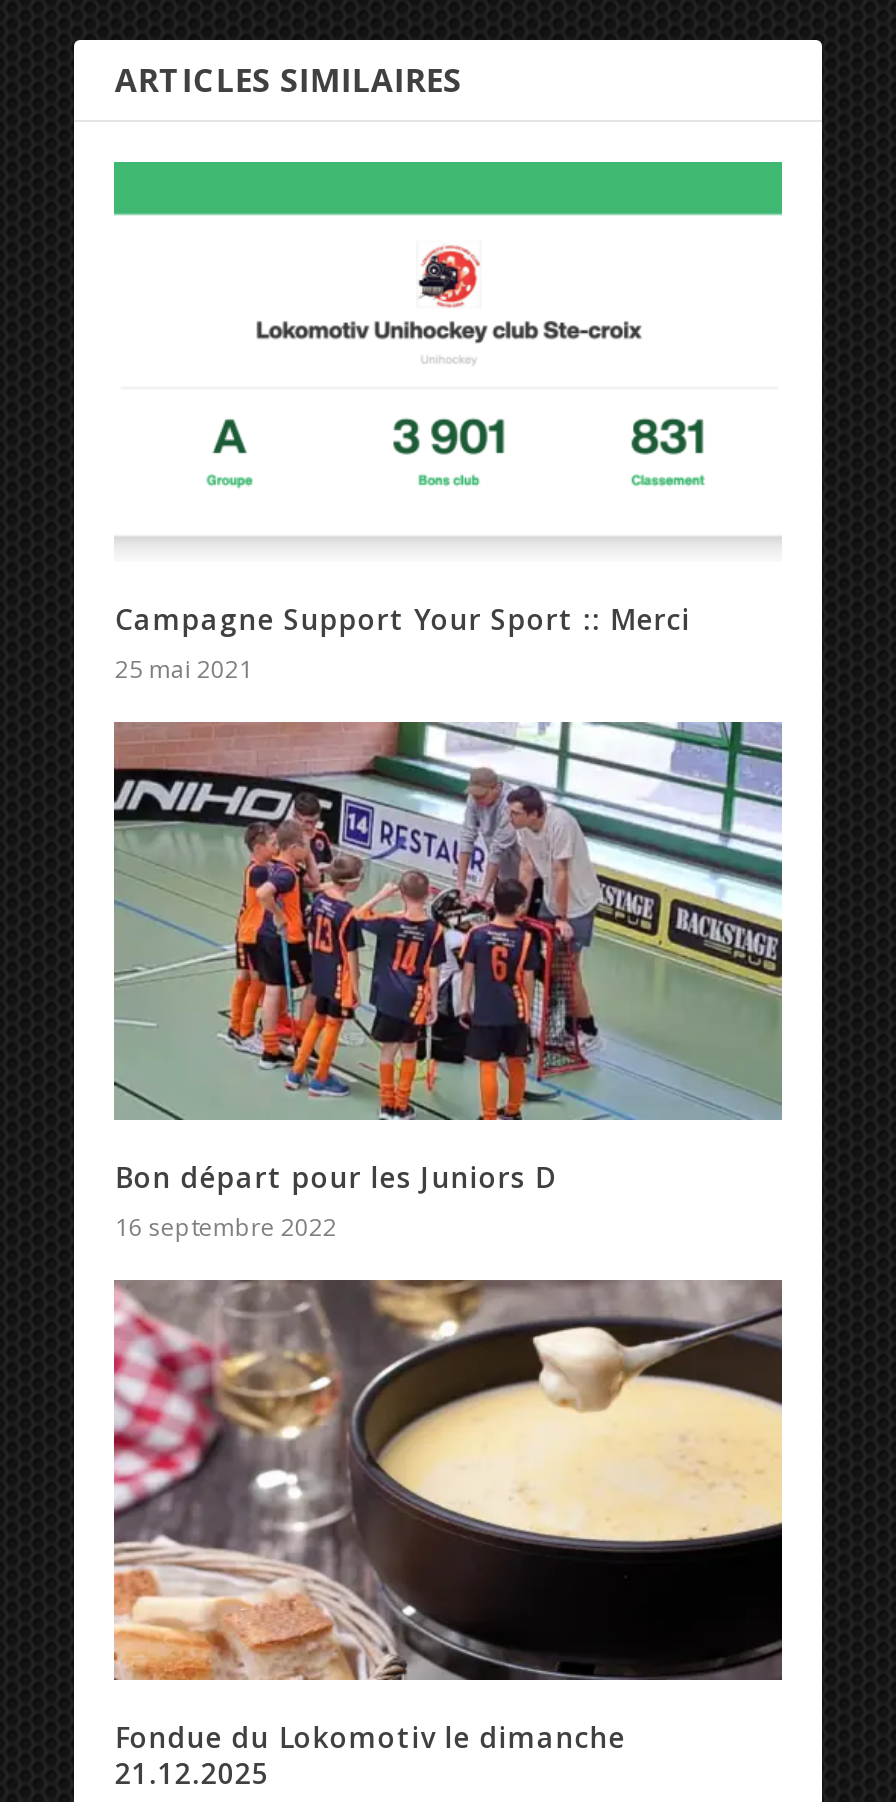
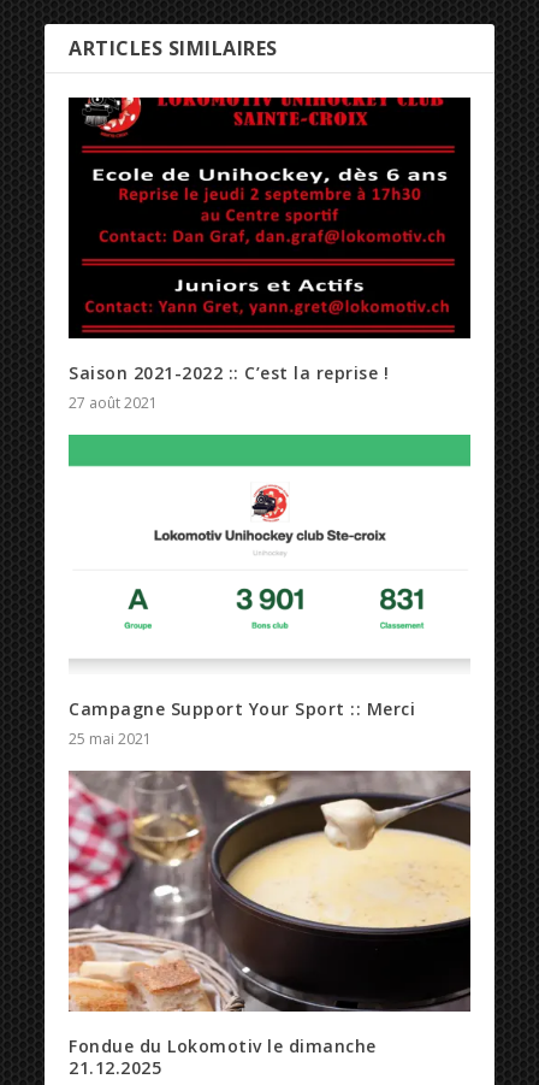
+ [image]
+ Saison 2021-2022 :: C’est la reprise !
+ 27 août 2021

moved down: [image]

moved down: [image]

moved down: Campagne Support Your Sport :: Merci | 25 mai 2021

- [image]
- Bon départ pour les Juniors D
- 16 septembre 2022
